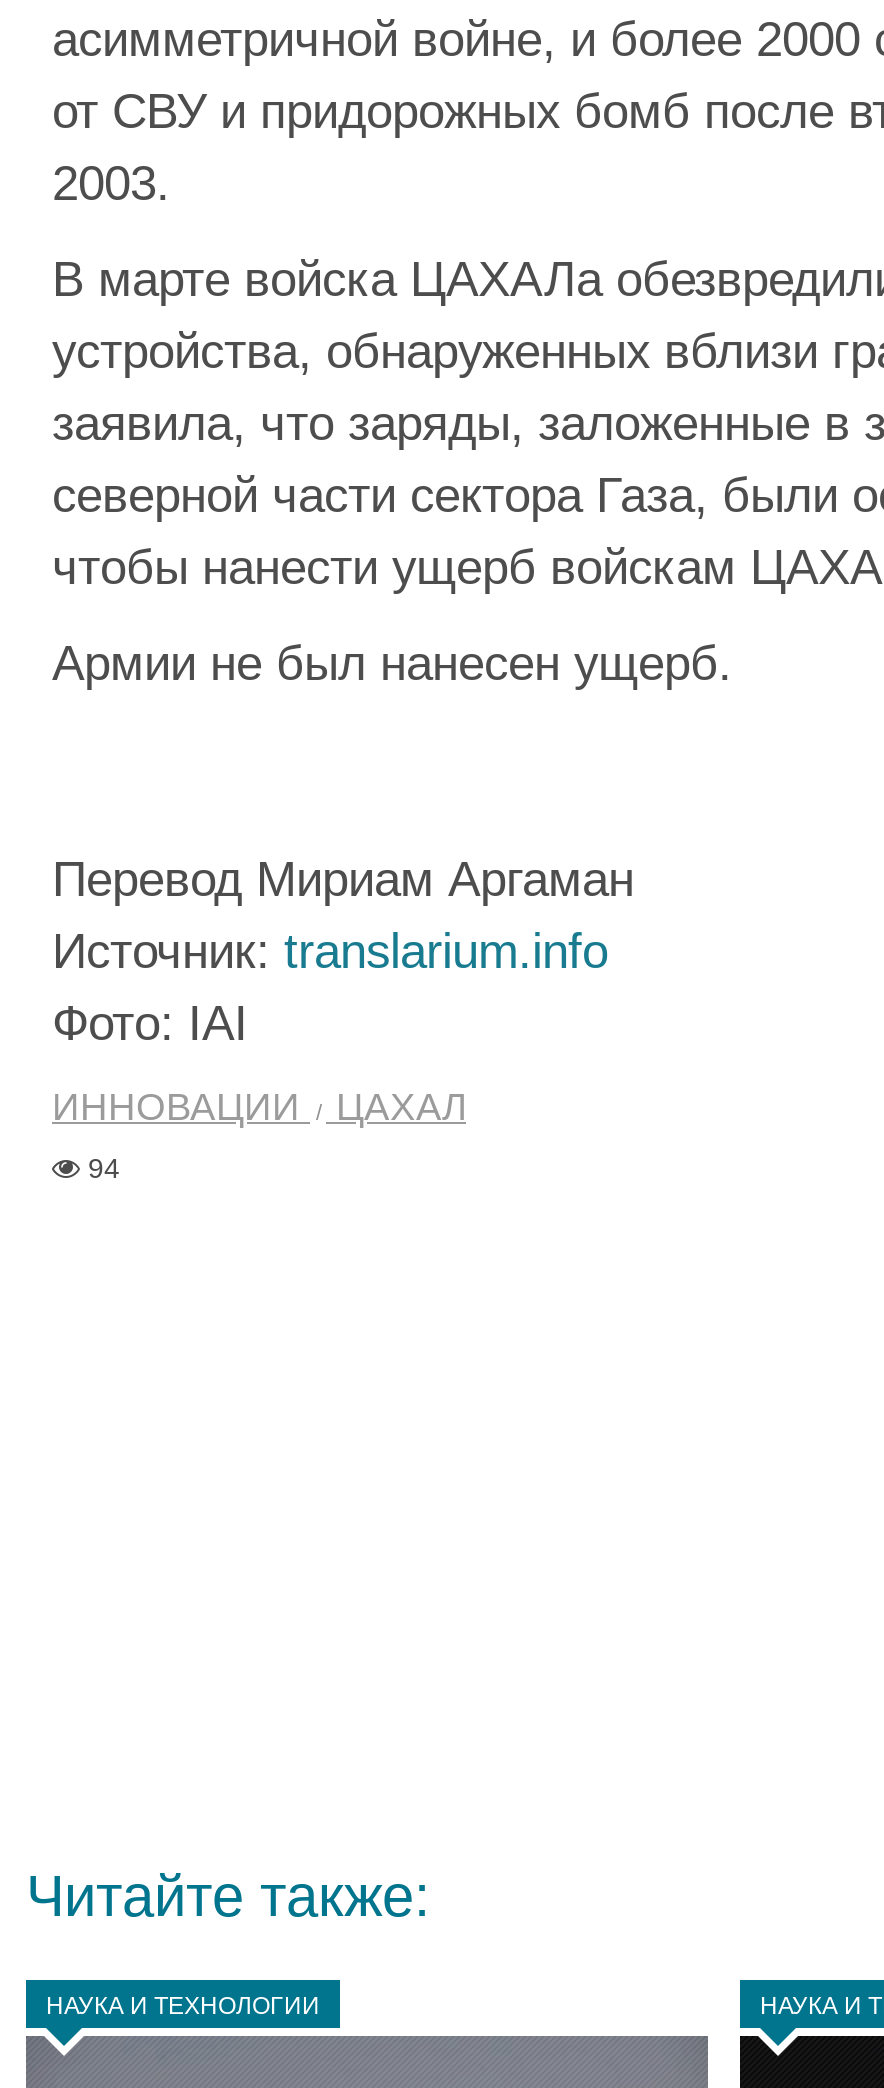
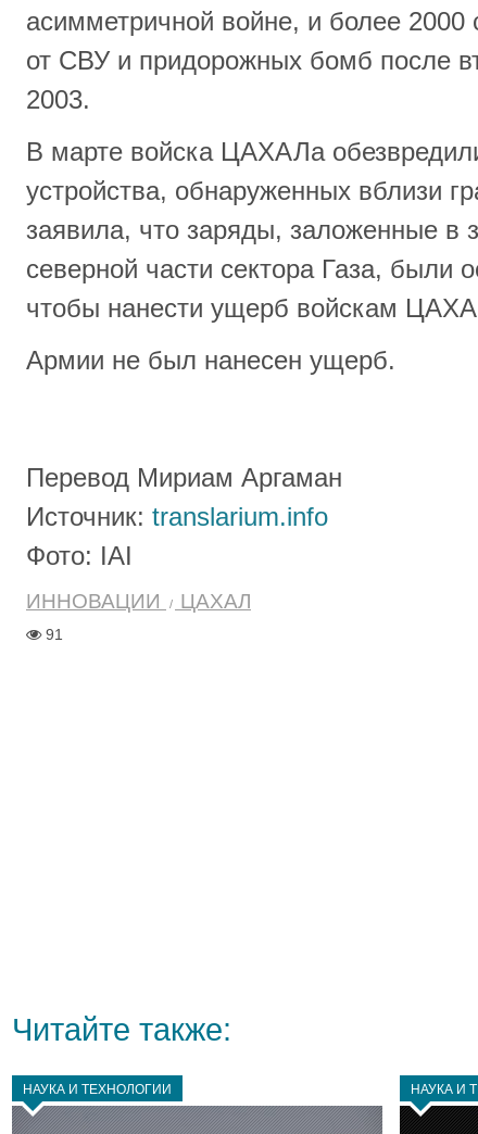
- 94
+ 91
